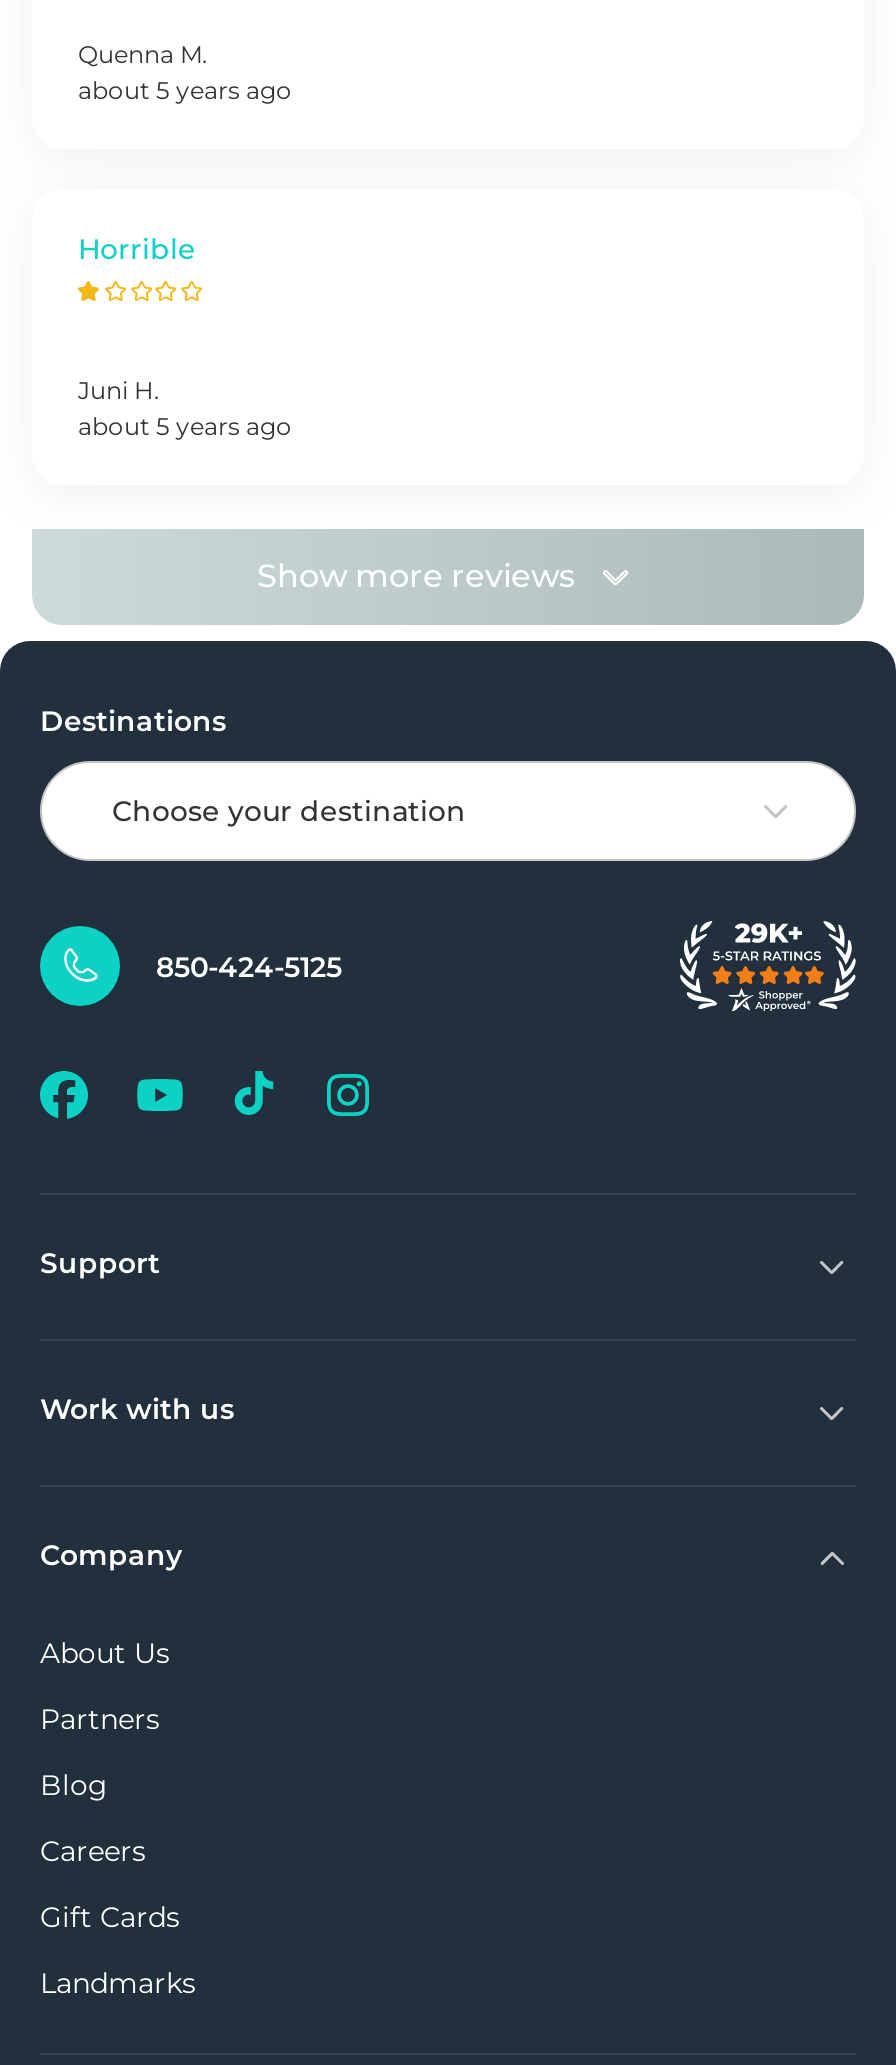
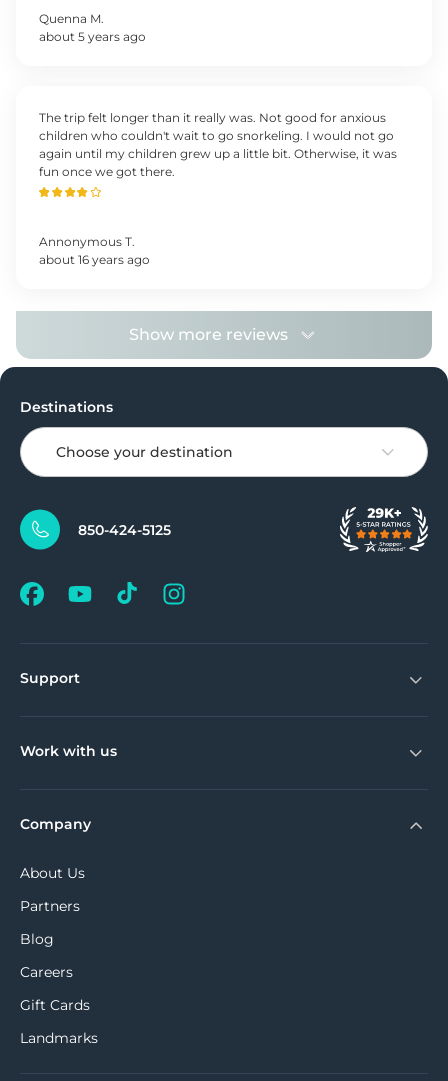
- Horrible
+ The trip felt longer than it really was. Not good for anxious
+ children who couldn't wait to go snorkeling. I would not go
+ again until my children grew up a little bit. Otherwise, it was
+ fun once we got there.

- Juni H.
- about 5 years ago
+ Annonymous T.
+ about 16 years ago
